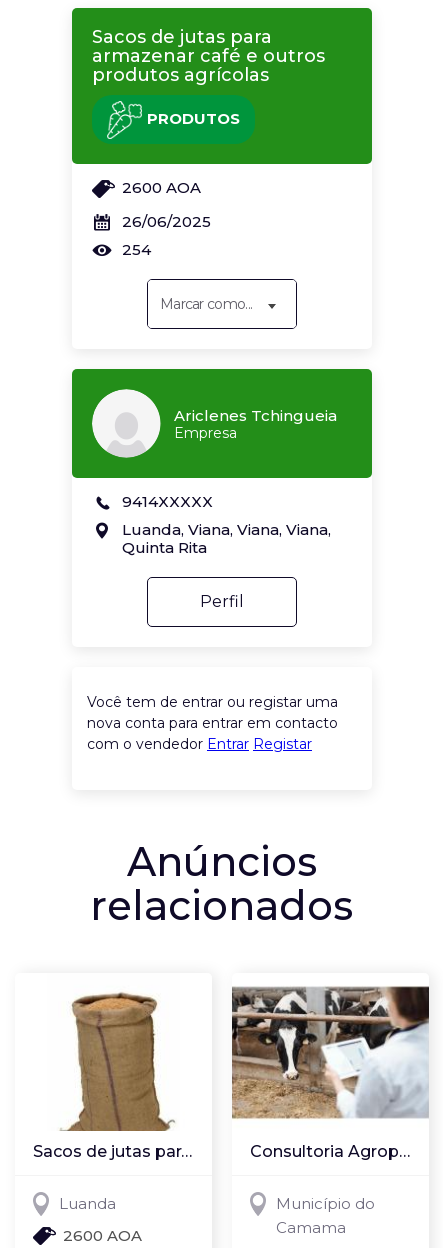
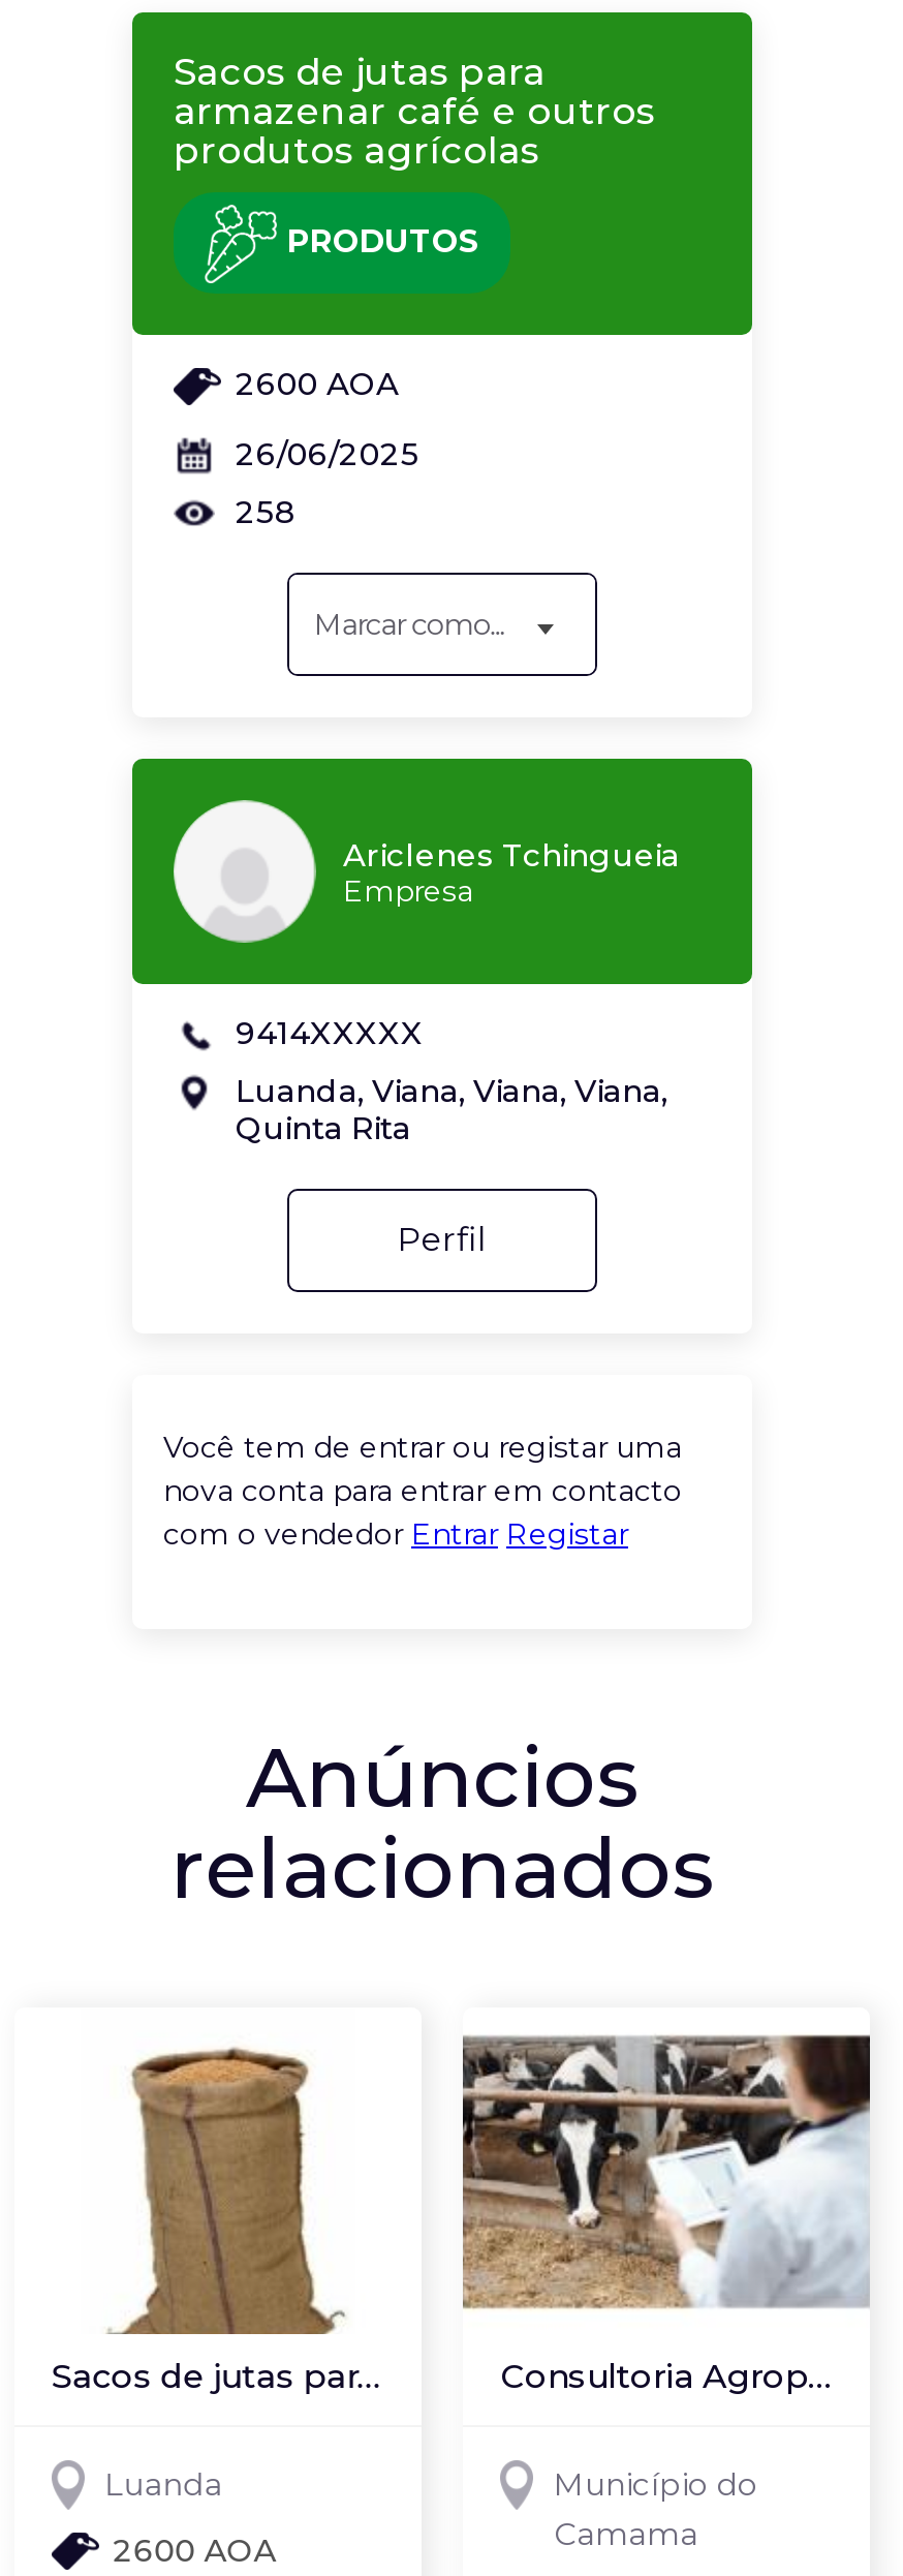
- 254
+ 258
